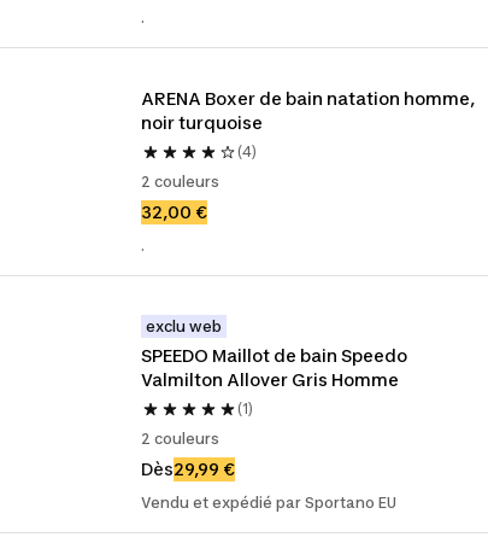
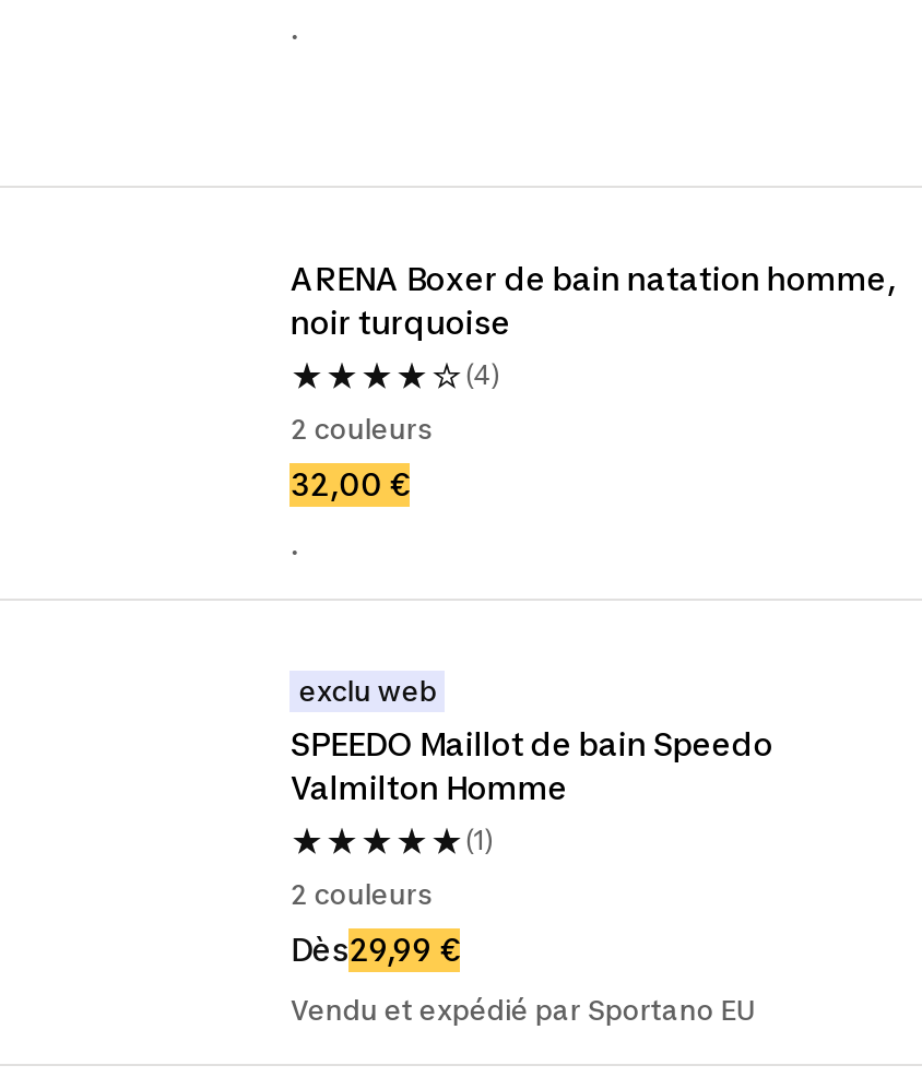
- Valmilton Allover Gris Homme
+ Valmilton Homme
